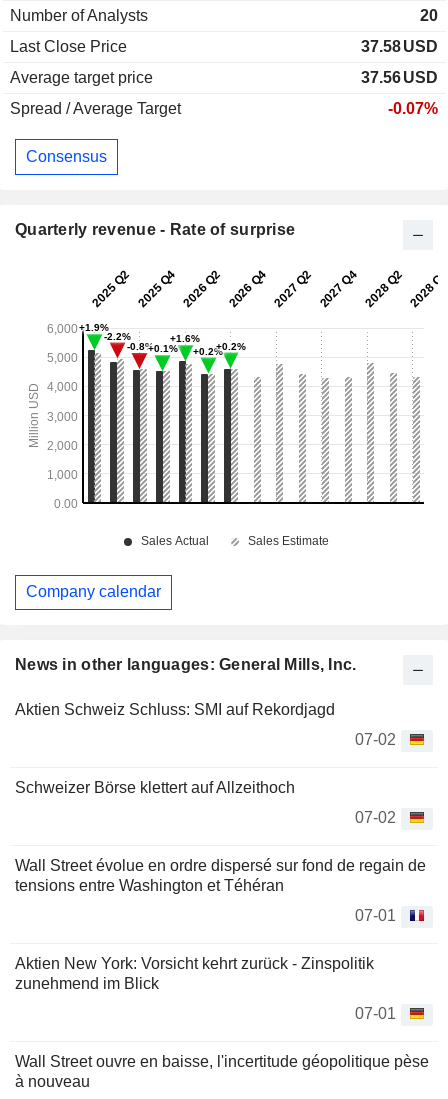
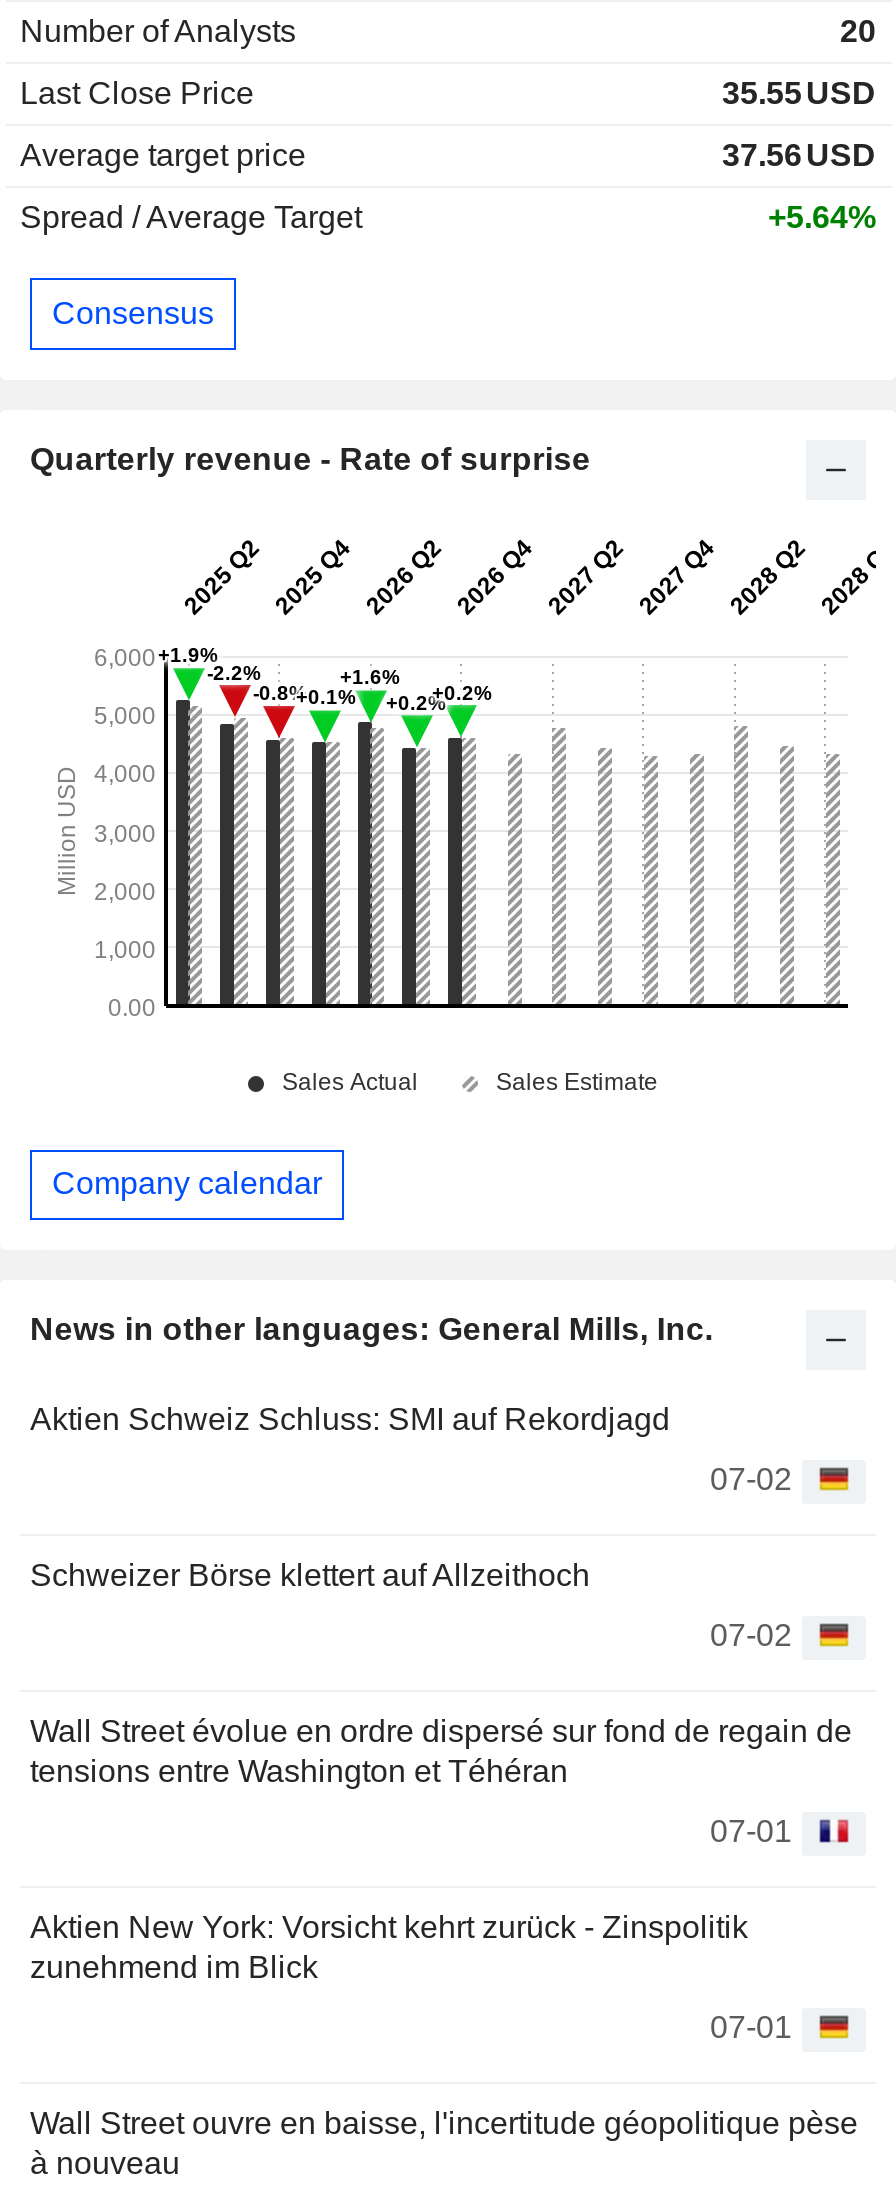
- 37.58 USD
+ 35.55 USD

- -0.07%
+ +5.64%
